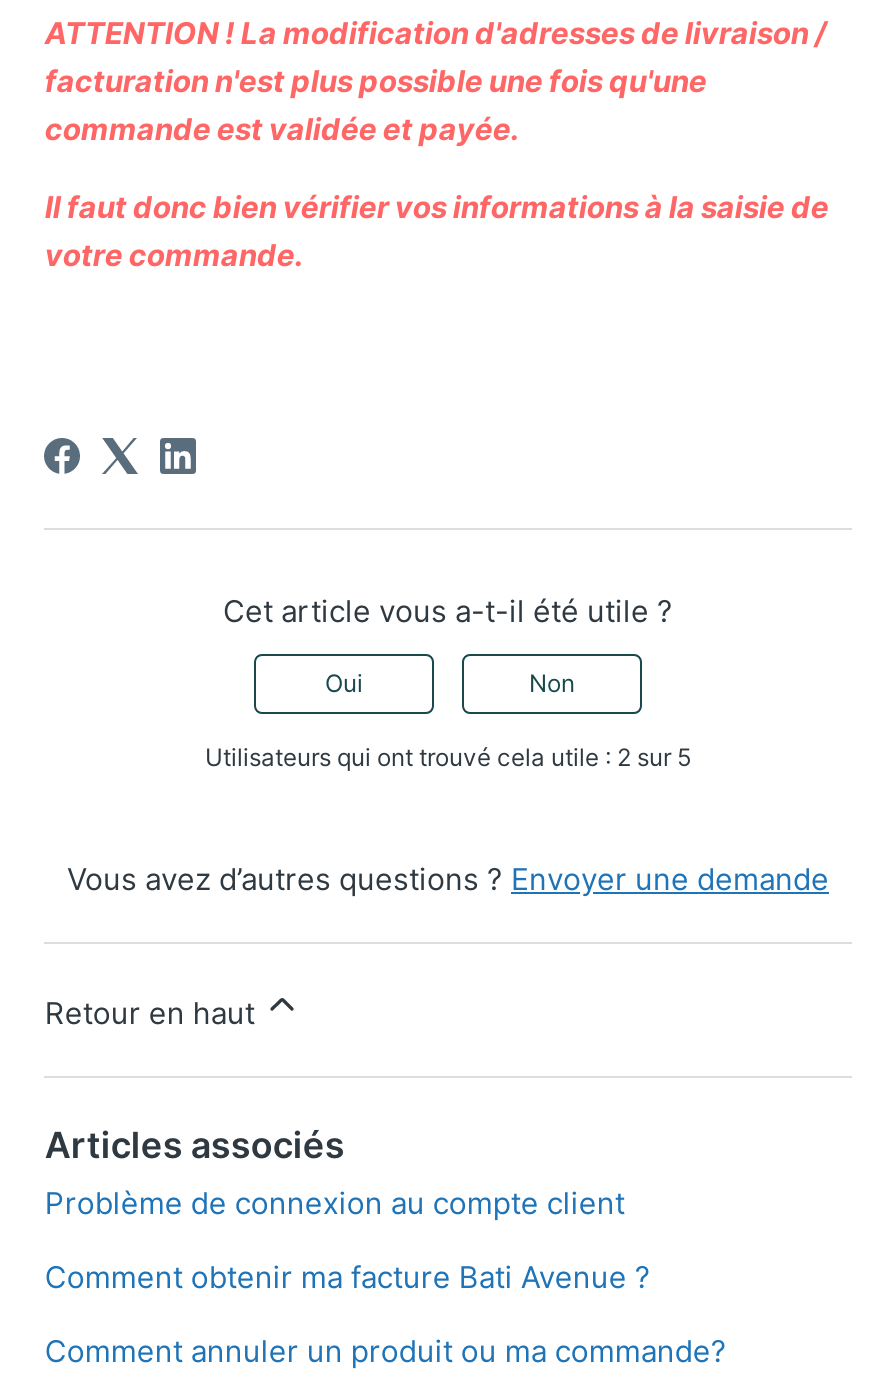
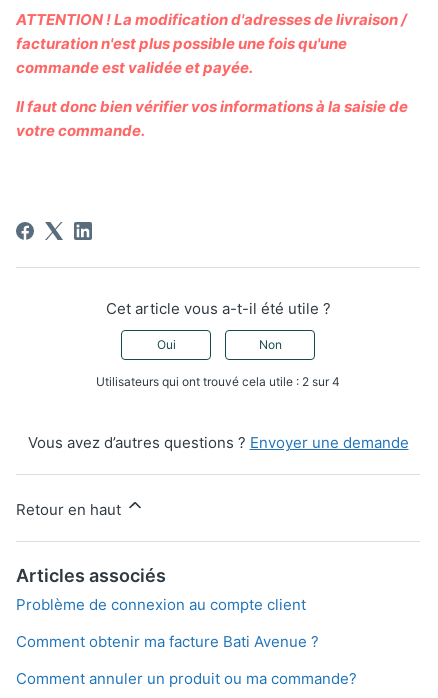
- Utilisateurs qui ont trouvé cela utile : 2 sur 5
+ Utilisateurs qui ont trouvé cela utile : 2 sur 4
